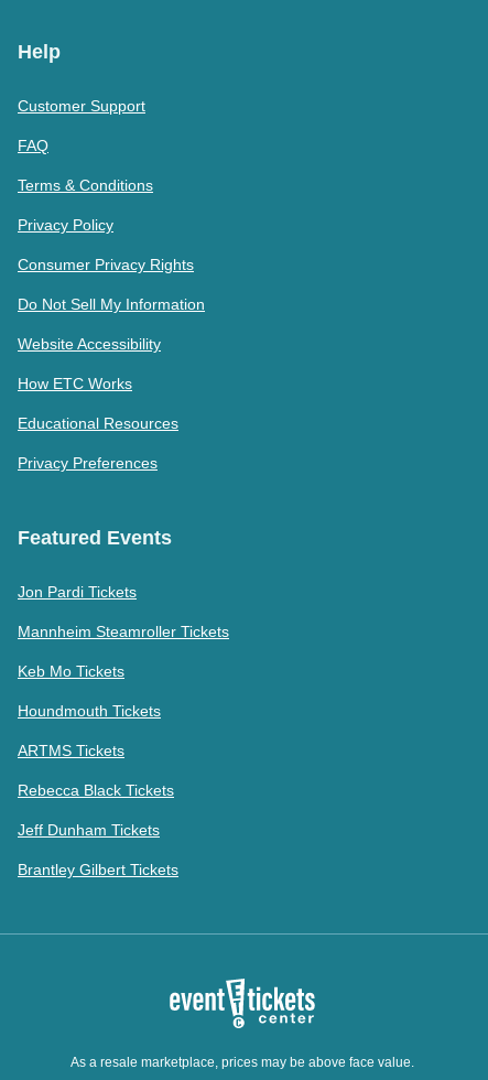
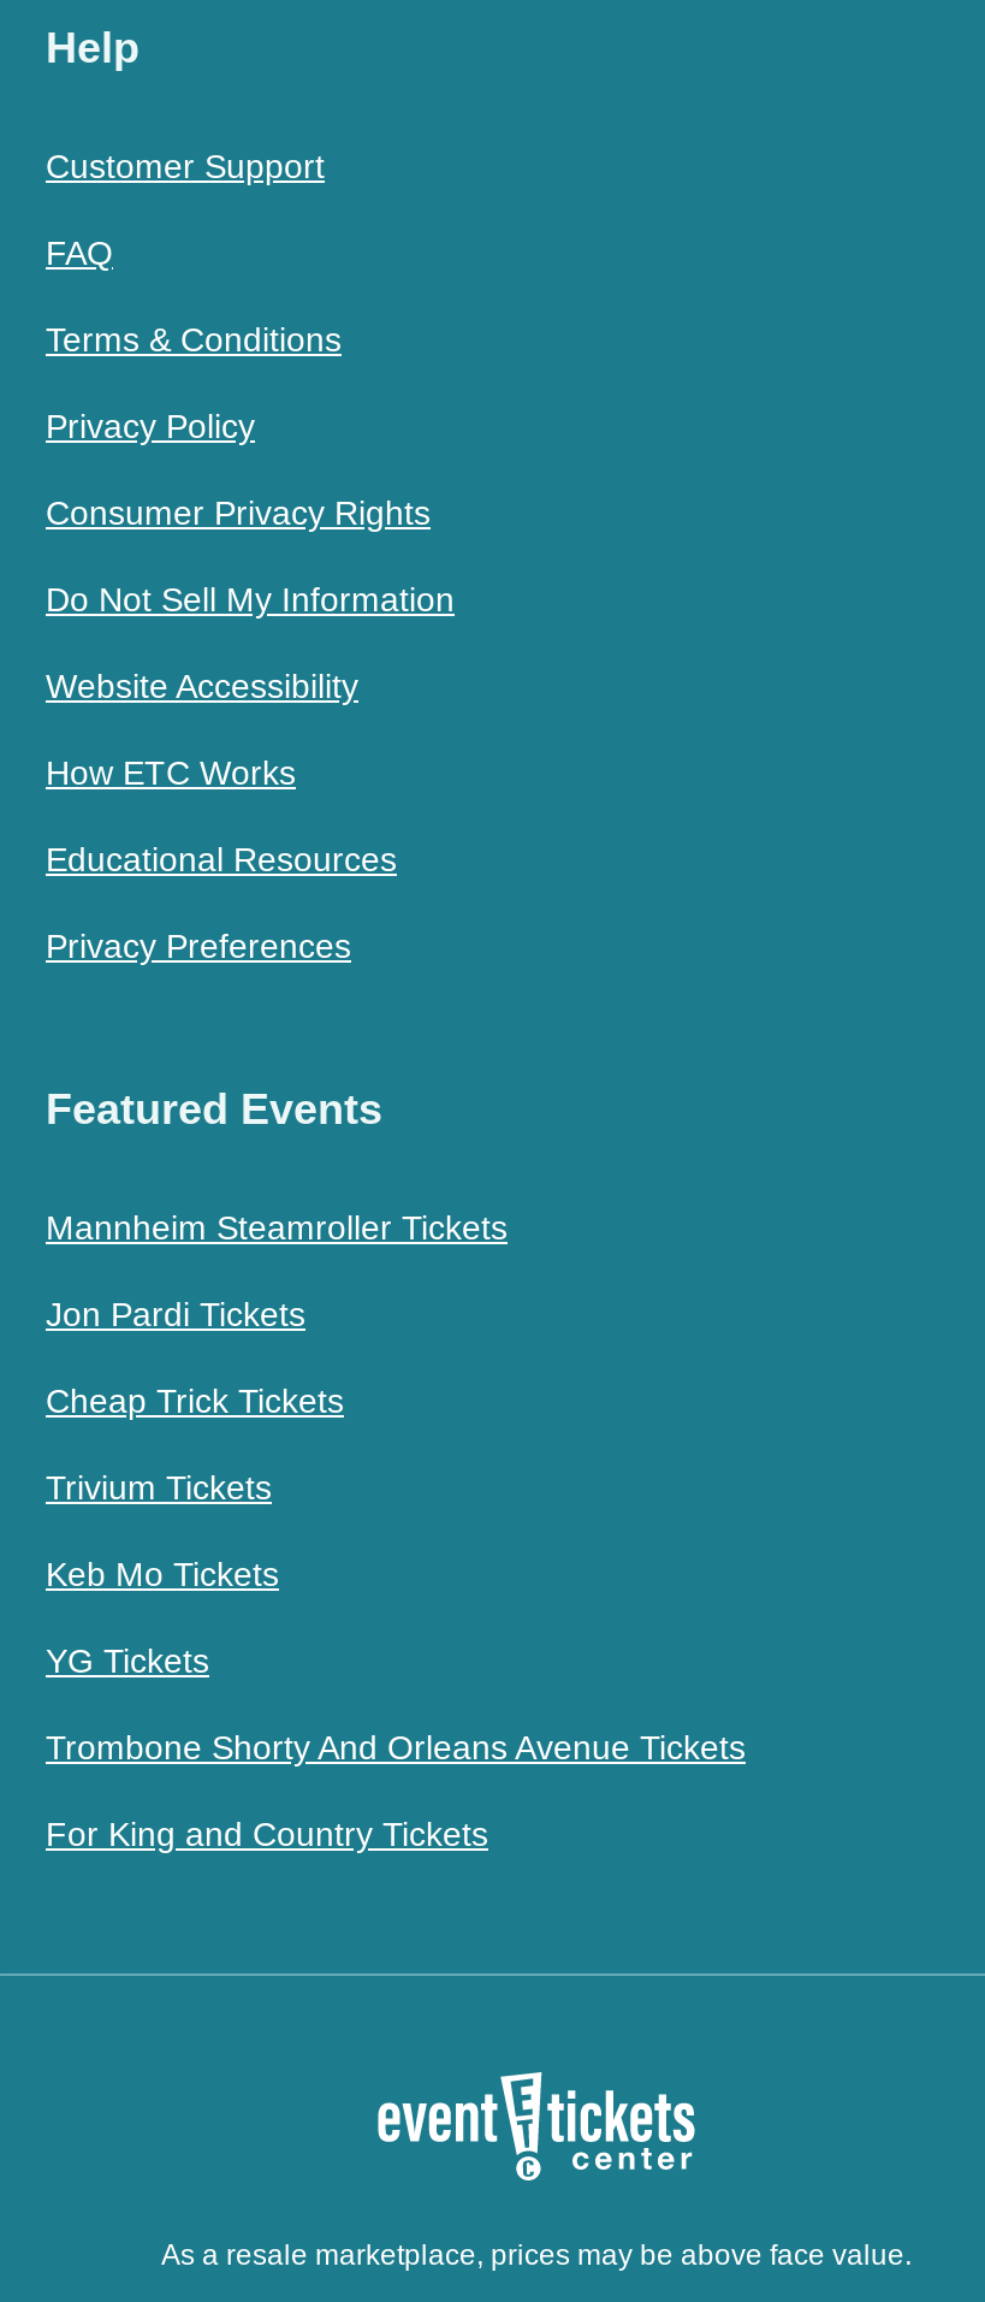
moved down: Jon Pardi Tickets

+ Cheap Trick Tickets
+ Trivium Tickets

moved up: Mannheim Steamroller Tickets

moved down: Keb Mo Tickets

- Houndmouth Tickets
- ARTMS Tickets
- Rebecca Black Tickets
- Jeff Dunham Tickets
- Brantley Gilbert Tickets
+ YG Tickets
+ Trombone Shorty And Orleans Avenue Tickets
+ For King and Country Tickets
